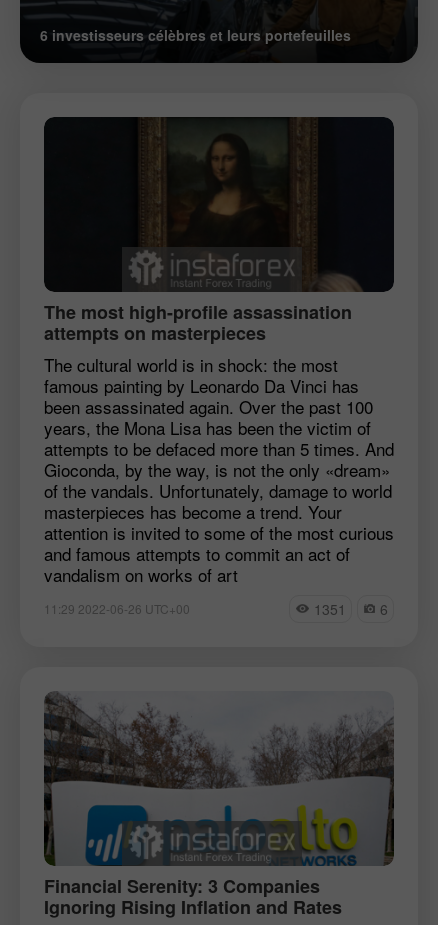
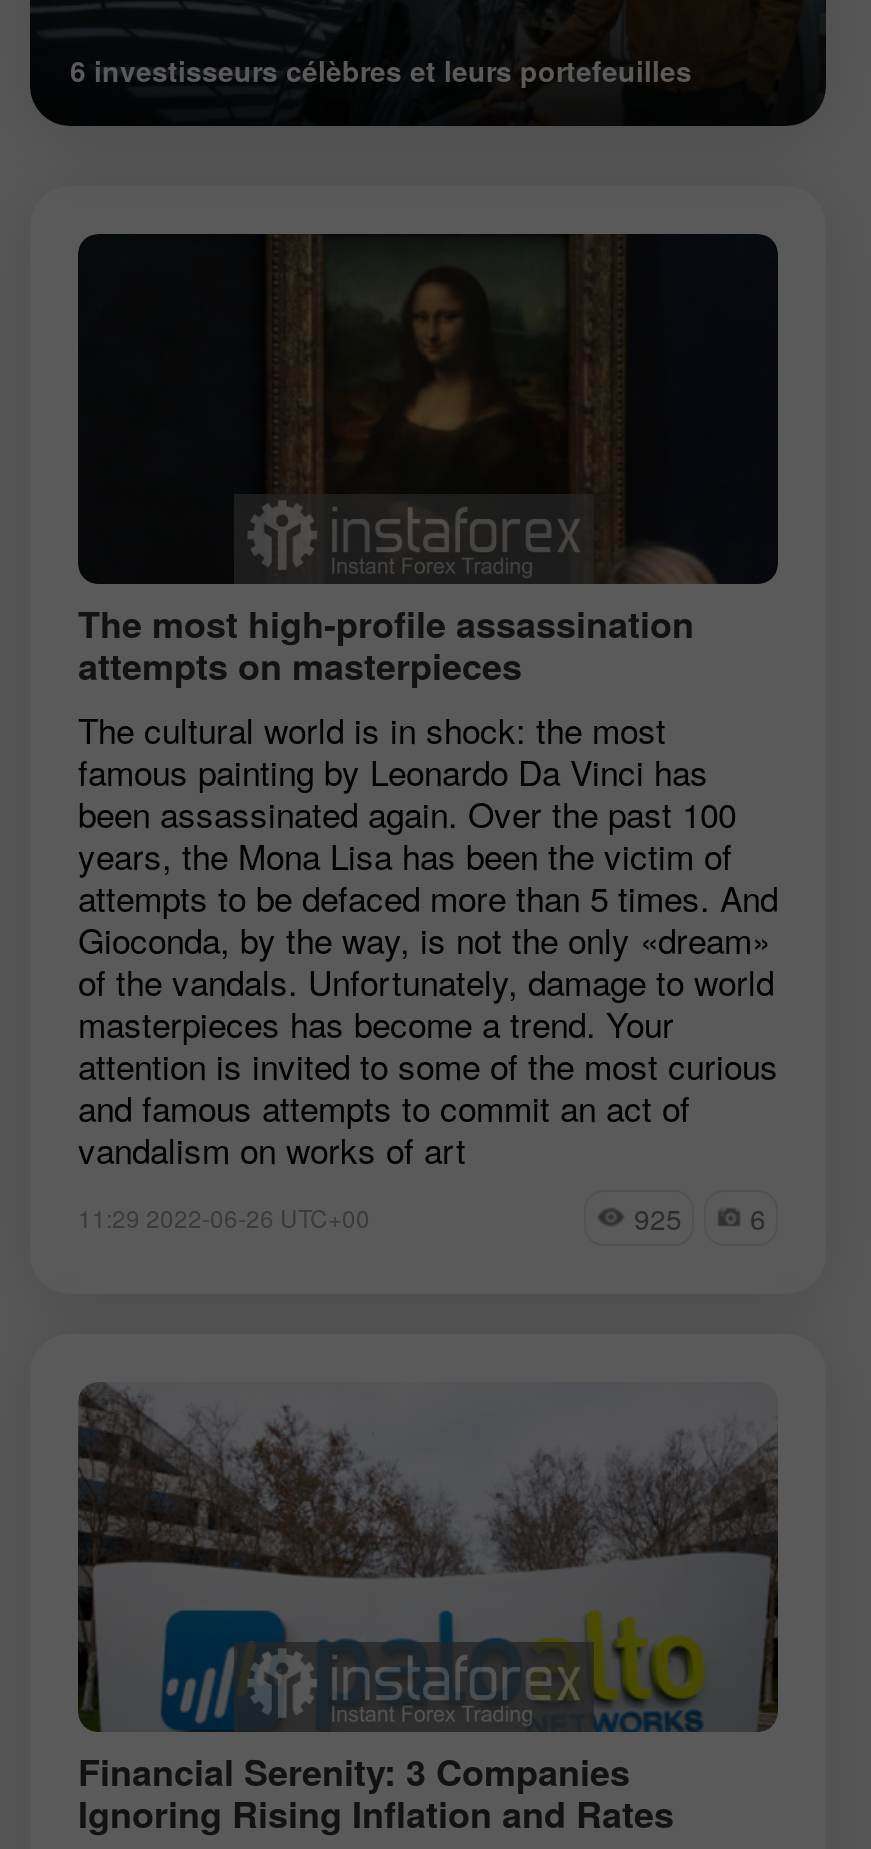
- 1351 6
+ 925 6
